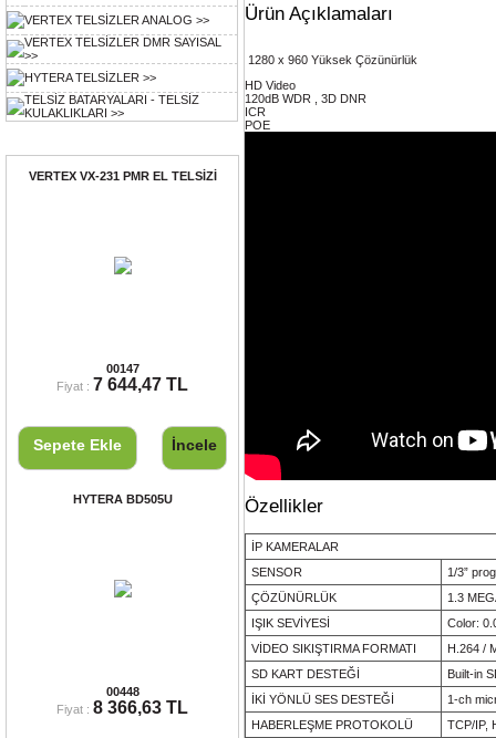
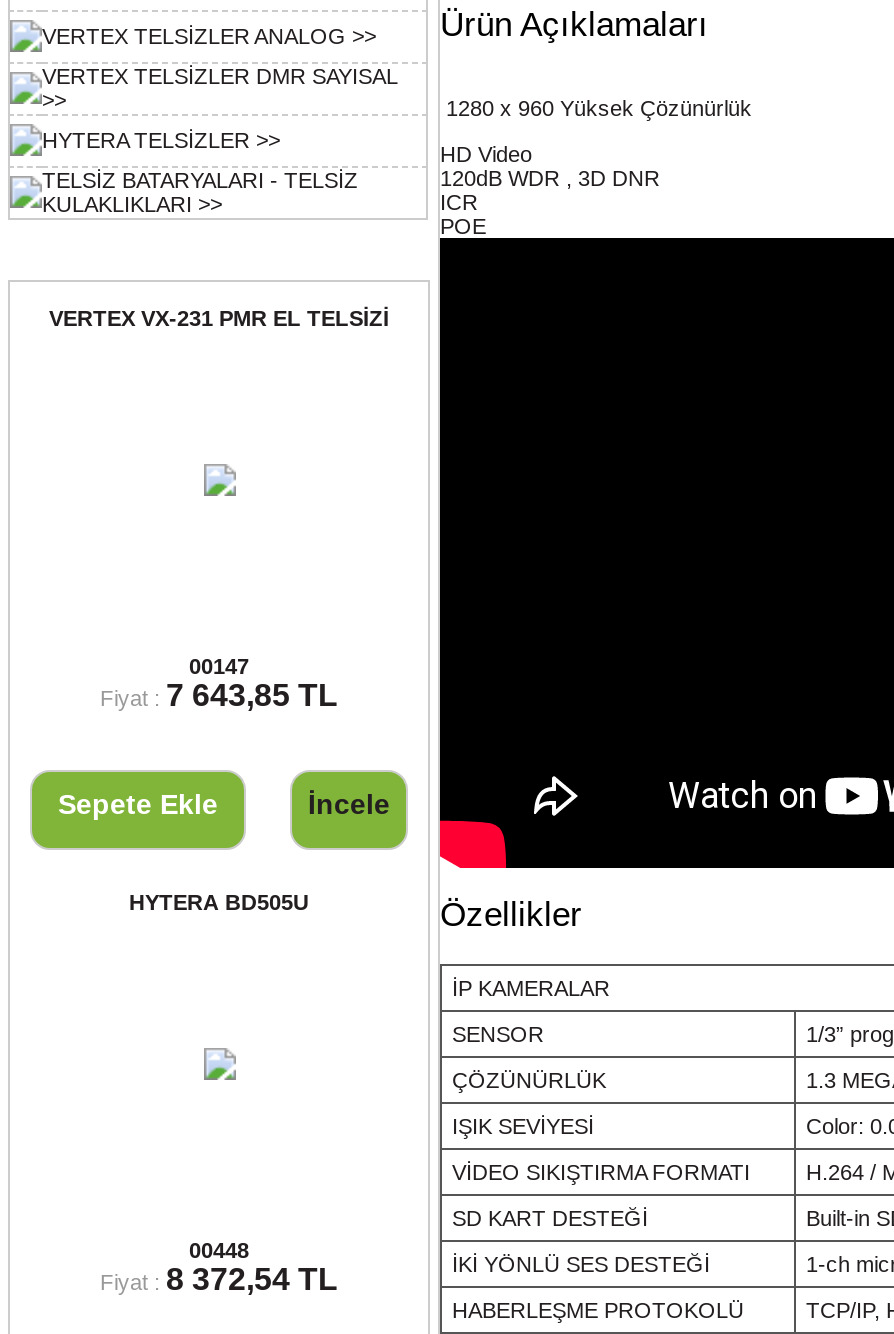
- Fiyat : 7 644,47 TL
+ Fiyat : 7 643,85 TL

- Fiyat : 8 366,63 TL
+ Fiyat : 8 372,54 TL
